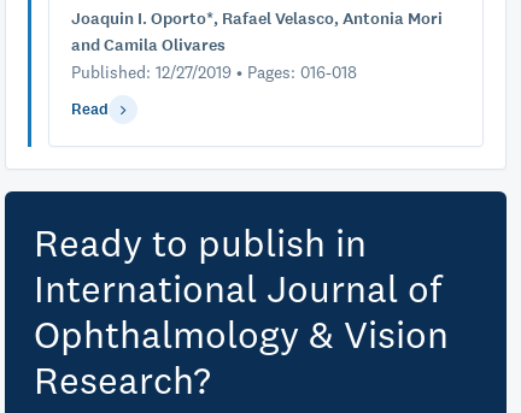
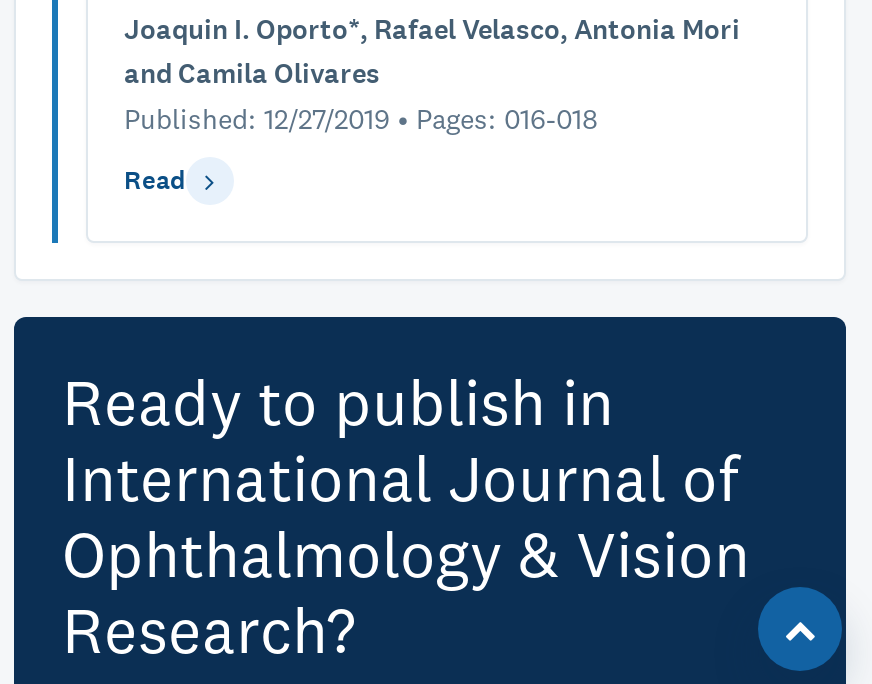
+ [image]
